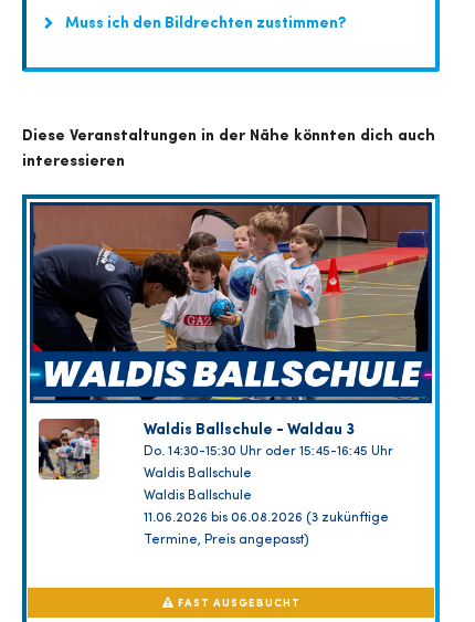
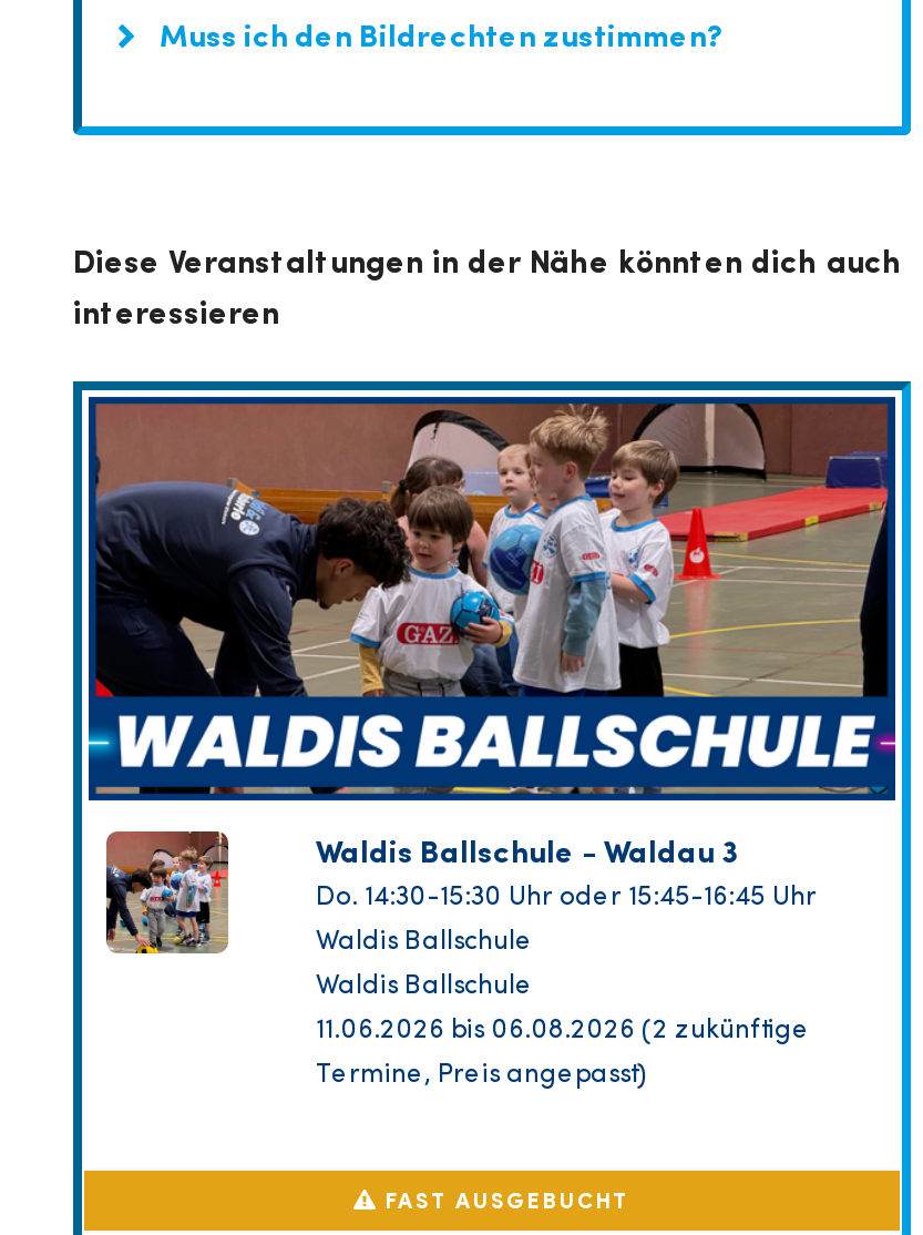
- 11.06.2026 bis 06.08.2026 (3 zukünftige
+ 11.06.2026 bis 06.08.2026 (2 zukünftige
